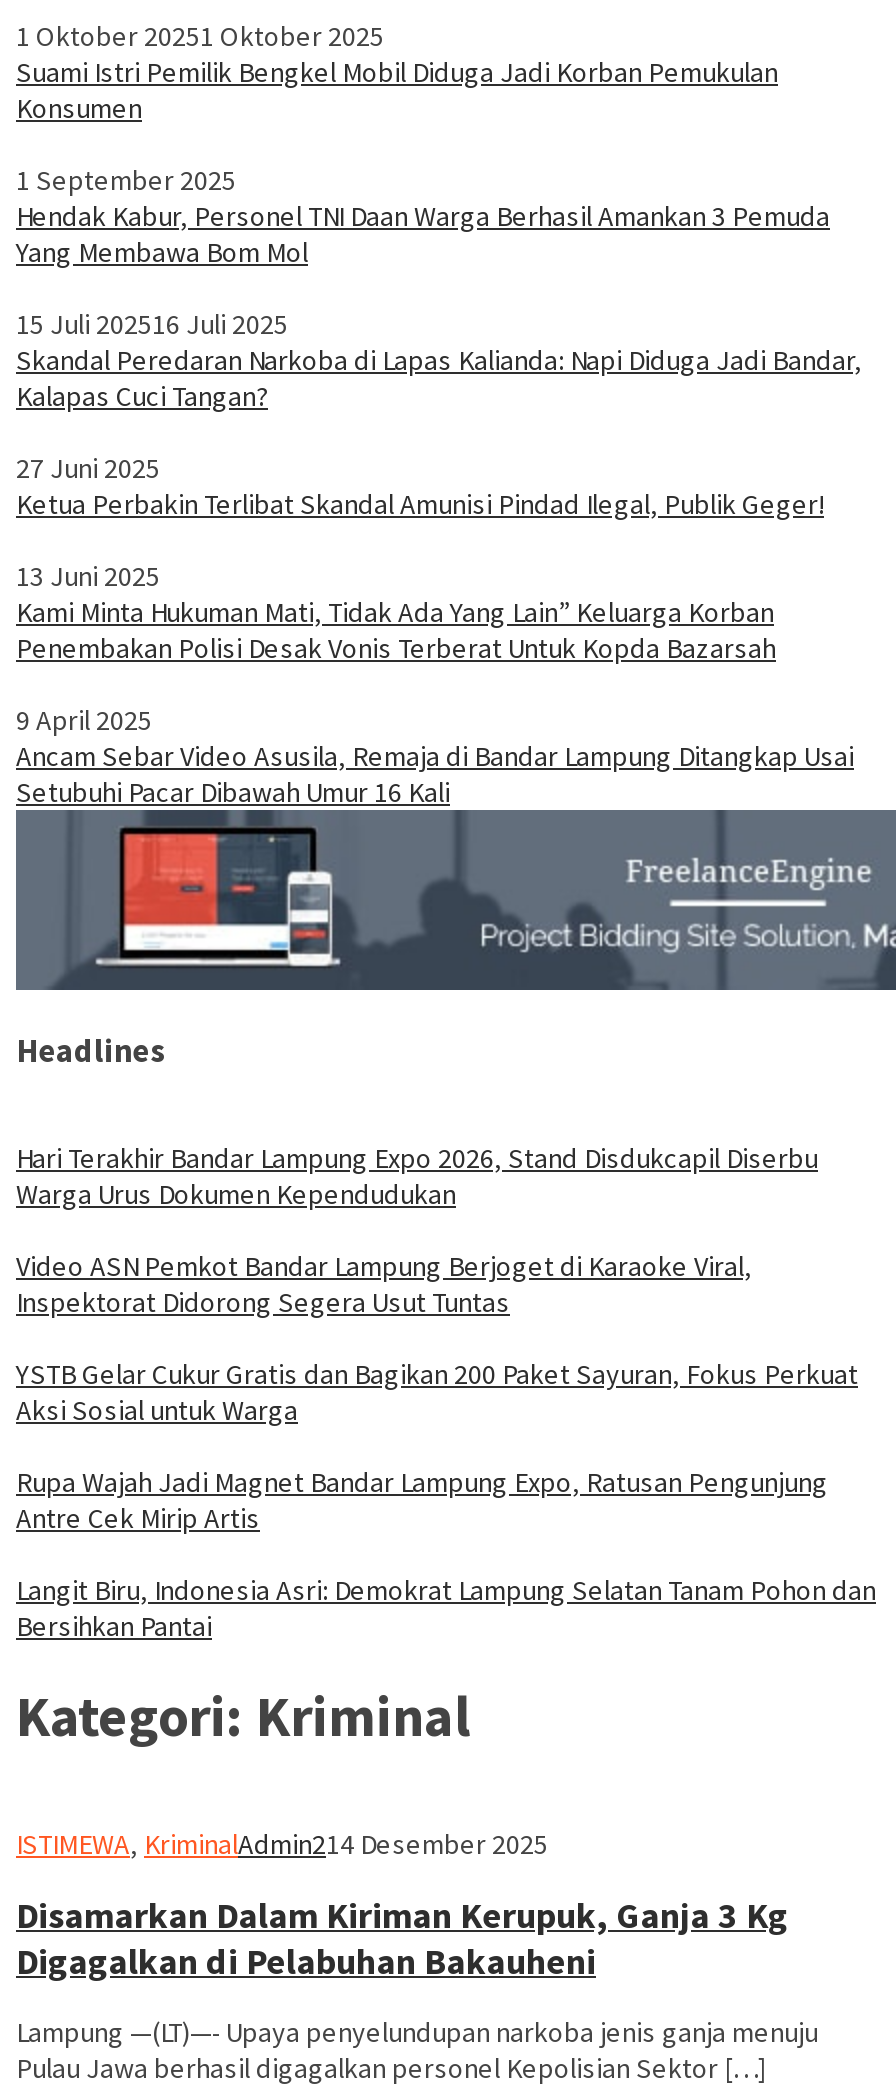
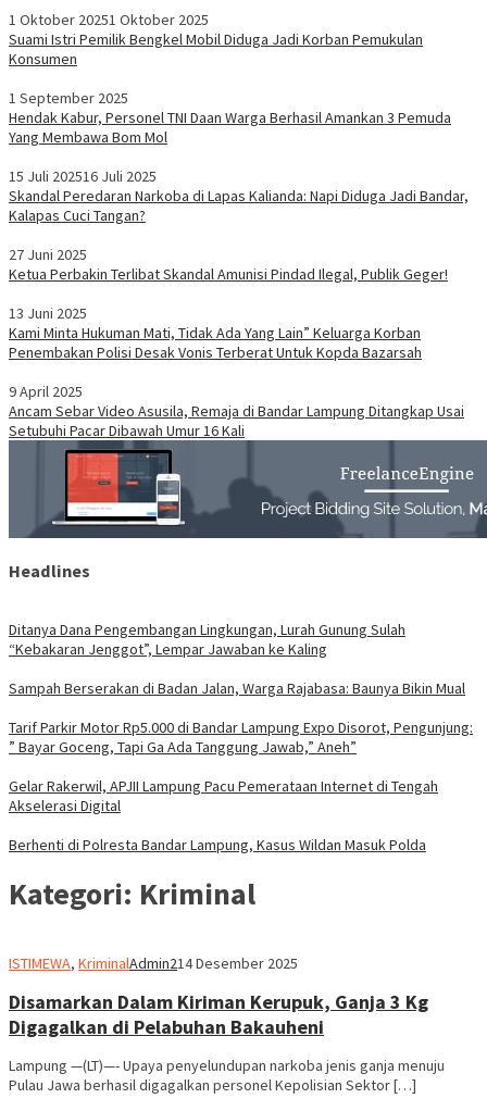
- Hari Terakhir Bandar Lampung Expo 2026, Stand Disdukcapil Diserbu
- Warga Urus Dokumen Kependudukan
+ Ditanya Dana Pengembangan Lingkungan, Lurah Gunung Sulah
+ “Kebakaran Jenggot”, Lempar Jawaban ke Kaling

- Video ASN Pemkot Bandar Lampung Berjoget di Karaoke Viral,
- Inspektorat Didorong Segera Usut Tuntas
+ Sampah Berserakan di Badan Jalan, Warga Rajabasa: Baunya Bikin Mual

- YSTB Gelar Cukur Gratis dan Bagikan 200 Paket Sayuran, Fokus Perkuat
- Aksi Sosial untuk Warga
+ Tarif Parkir Motor Rp5.000 di Bandar Lampung Expo Disorot, Pengunjung:
+ ” Bayar Goceng, Tapi Ga Ada Tanggung Jawab,” Aneh”

- Rupa Wajah Jadi Magnet Bandar Lampung Expo, Ratusan Pengunjung
- Antre Cek Mirip Artis
+ Gelar Rakerwil, APJII Lampung Pacu Pemerataan Internet di Tengah
+ Akselerasi Digital

- Langit Biru, Indonesia Asri: Demokrat Lampung Selatan Tanam Pohon dan
- Bersihkan Pantai
+ Berhenti di Polresta Bandar Lampung, Kasus Wildan Masuk Polda
